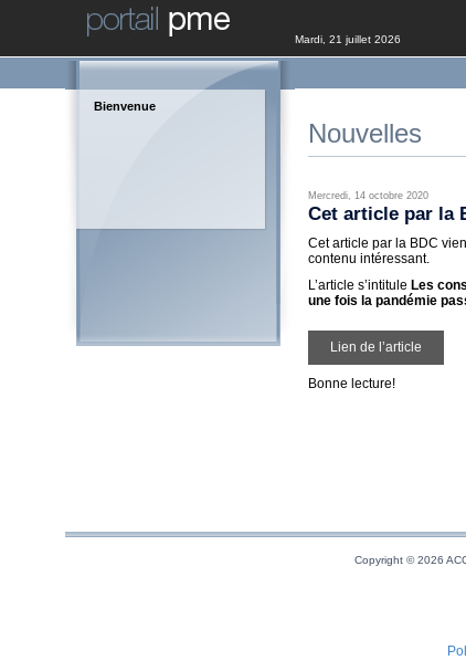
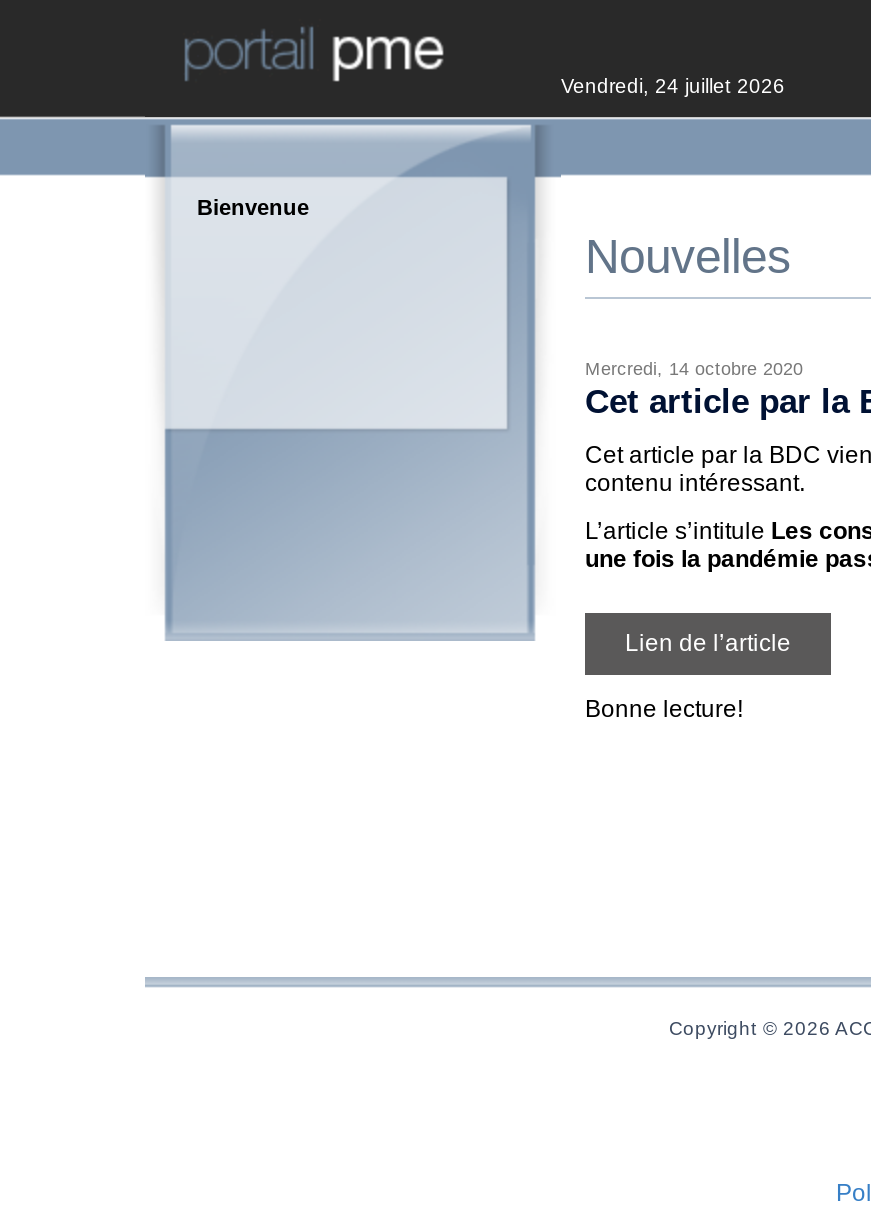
- Mardi, 21 juillet 2026
+ Vendredi, 24 juillet 2026
